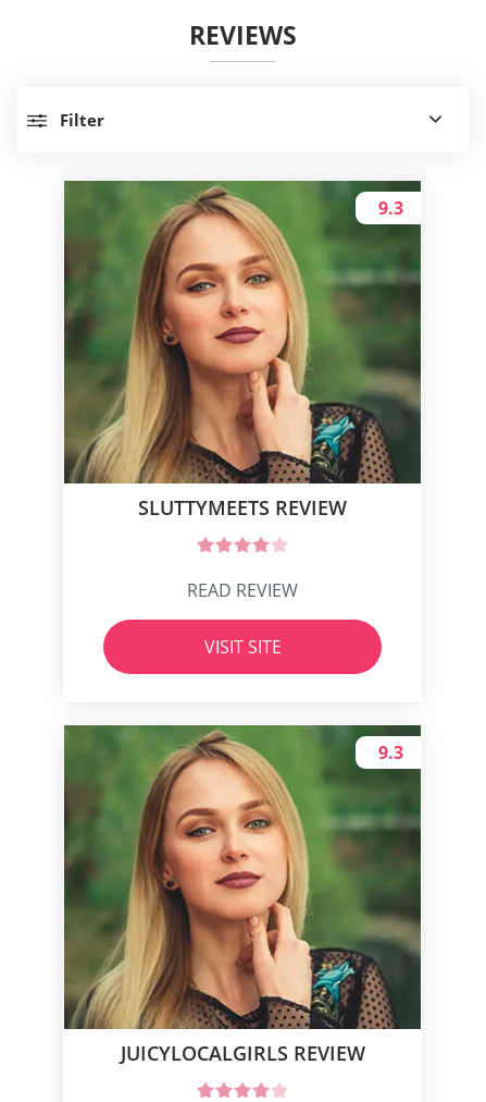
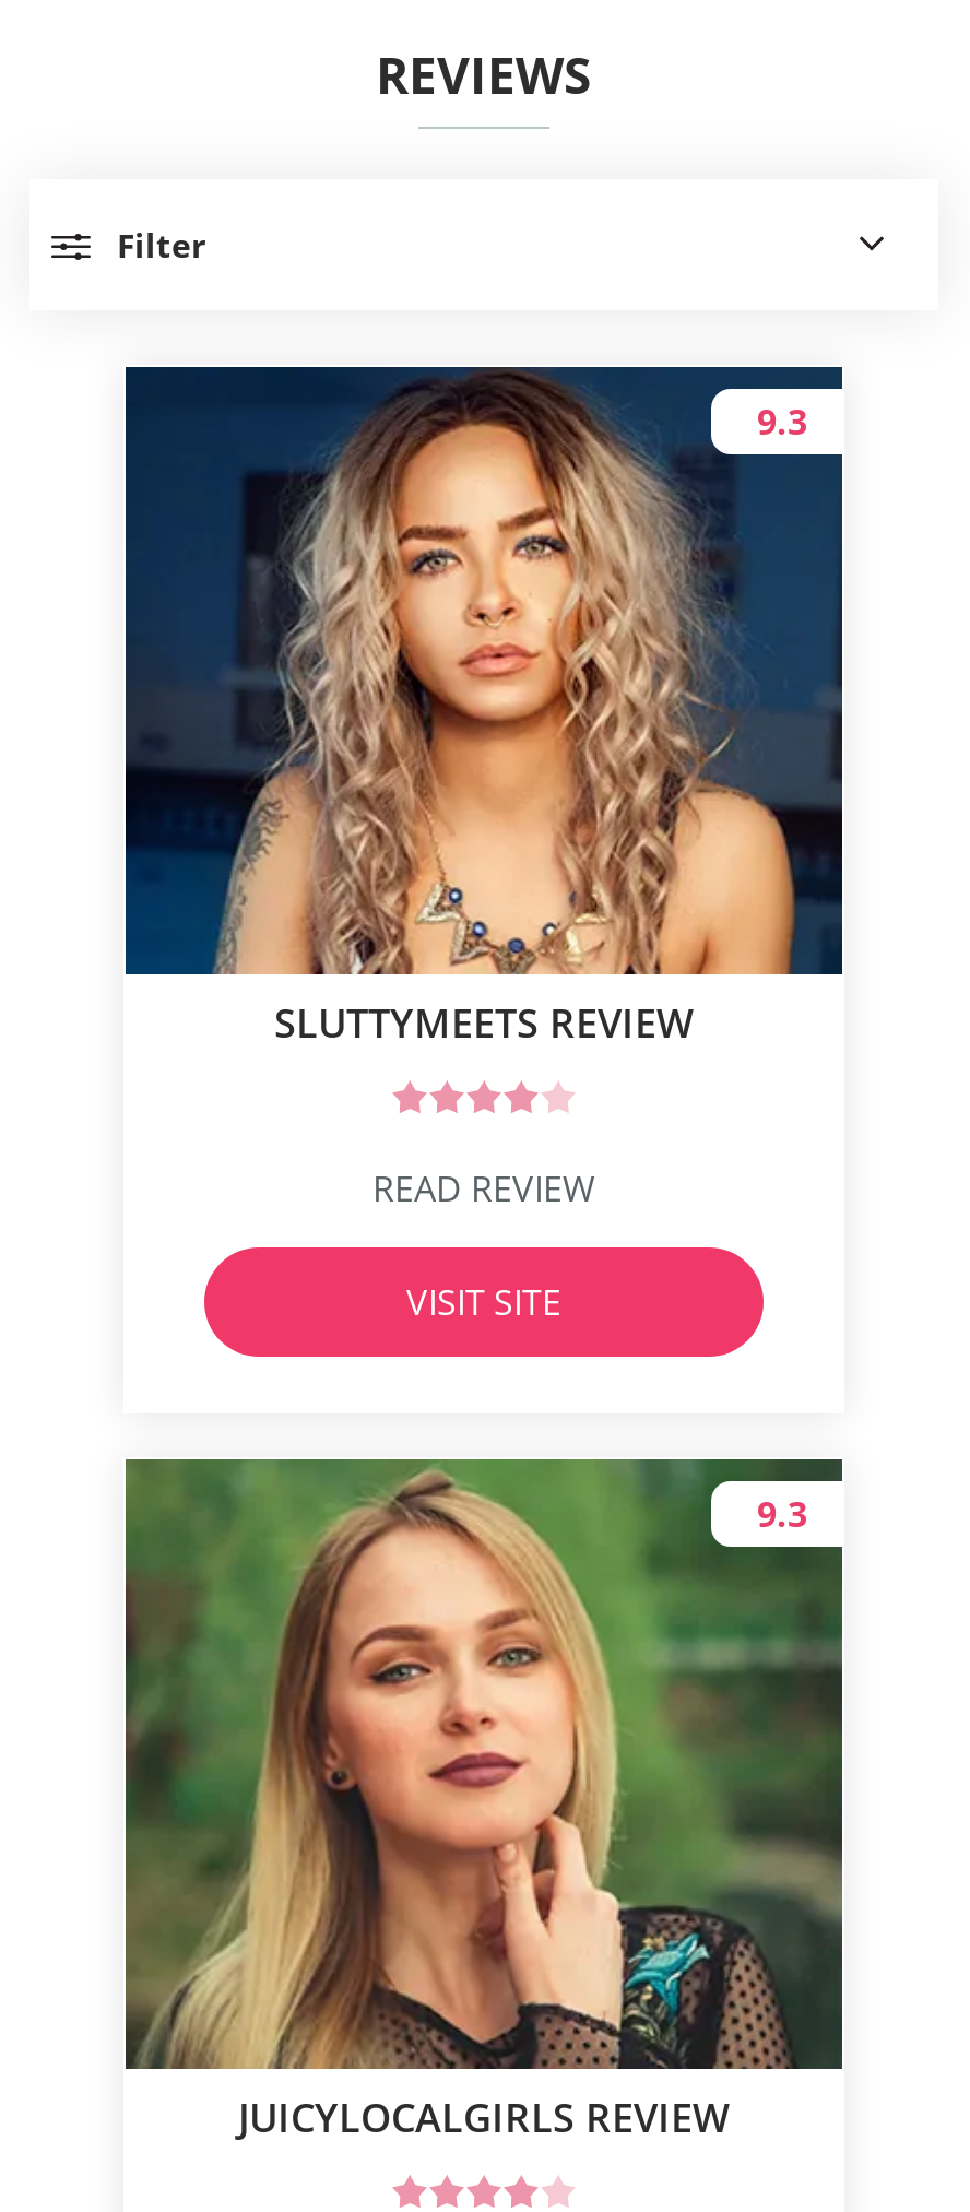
- [image]
+ [image]
